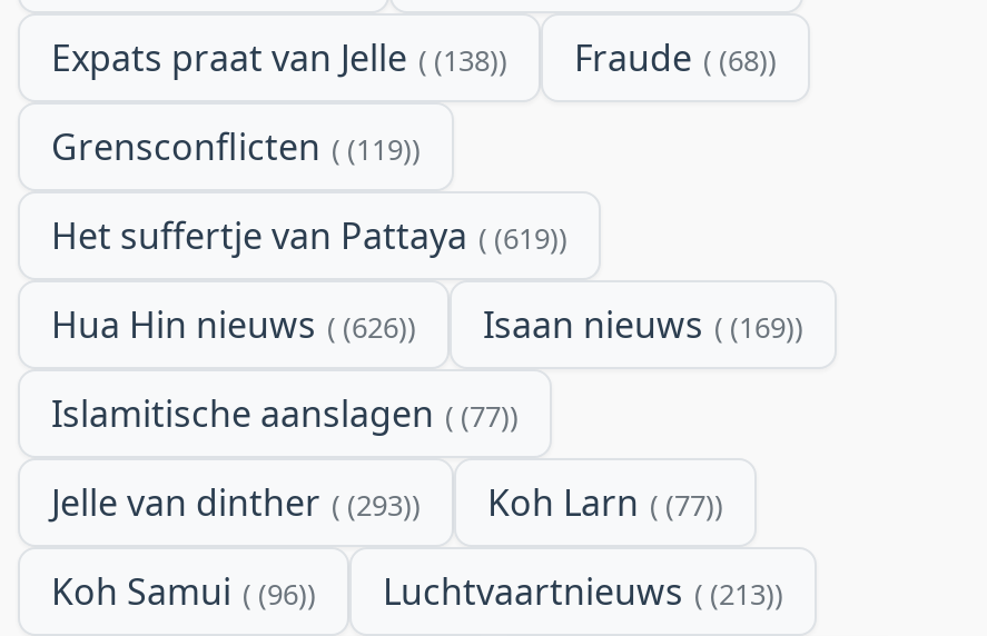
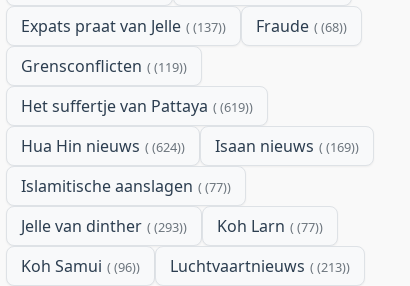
- Expats praat van Jelle (138)
+ Expats praat van Jelle (137)

- Hua Hin nieuws (626)
+ Hua Hin nieuws (624)
